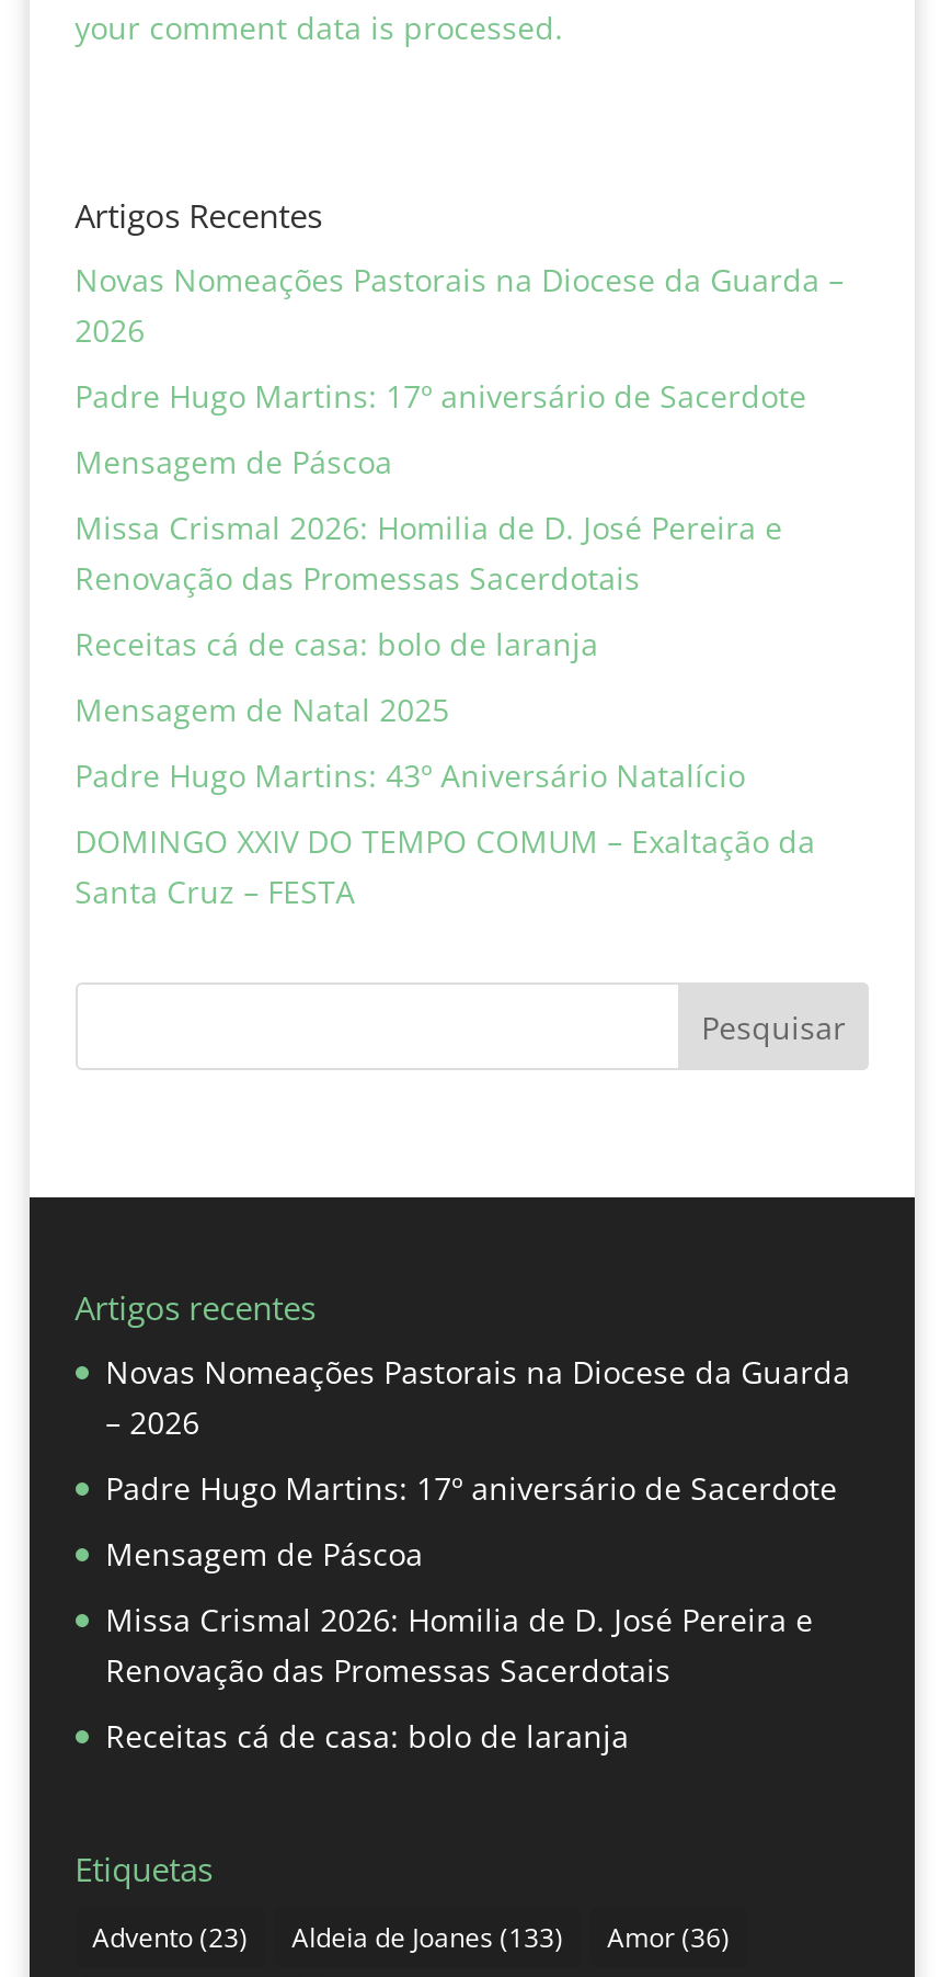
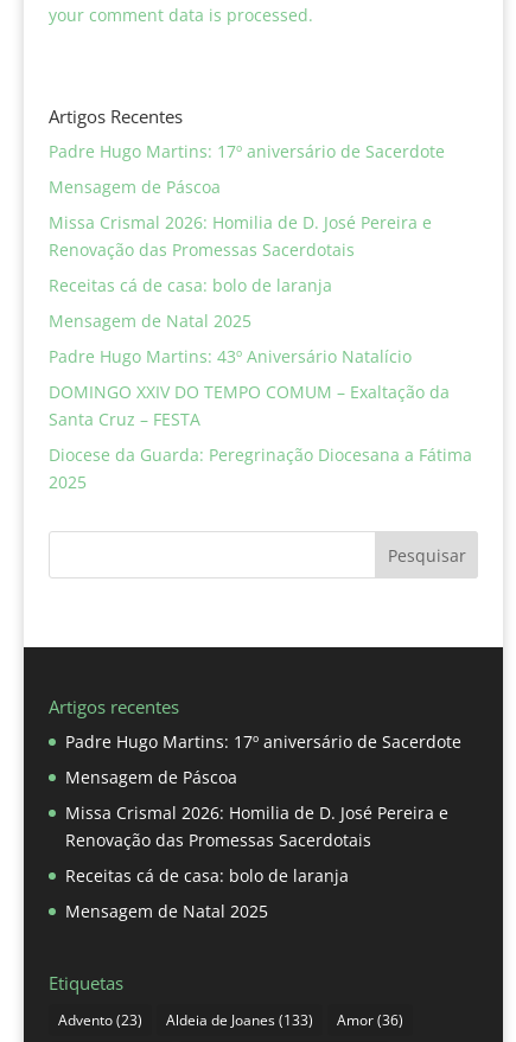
- Novas Nomeações Pastorais na Diocese da Guarda –
- 2026

moved up: Padre Hugo Martins: 17º aniversário de Sacerdote | Mensagem de Páscoa | Missa Crismal 2026: Homilia de D. José Pereira e | ... | DOMINGO XXIV DO TEMPO COMUM – Exaltação da | Santa Cruz – FESTA

+ Diocese da Guarda: Peregrinação Diocesana a Fátima
+ 2025

- Novas Nomeações Pastorais na Diocese da Guarda
- – 2026

moved up: Padre Hugo Martins: 17º aniversário de Sacerdote | Mensagem de Páscoa | Missa Crismal 2026: Homilia de D. José Pereira e | Renovação das Promessas Sacerdotais | Receitas cá de casa: bolo de laranja

+ Mensagem de Natal 2025
